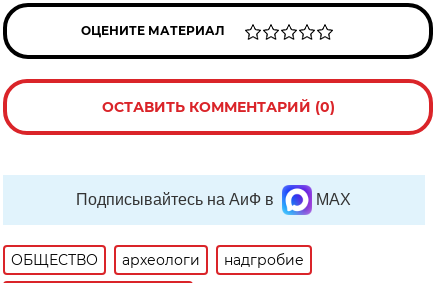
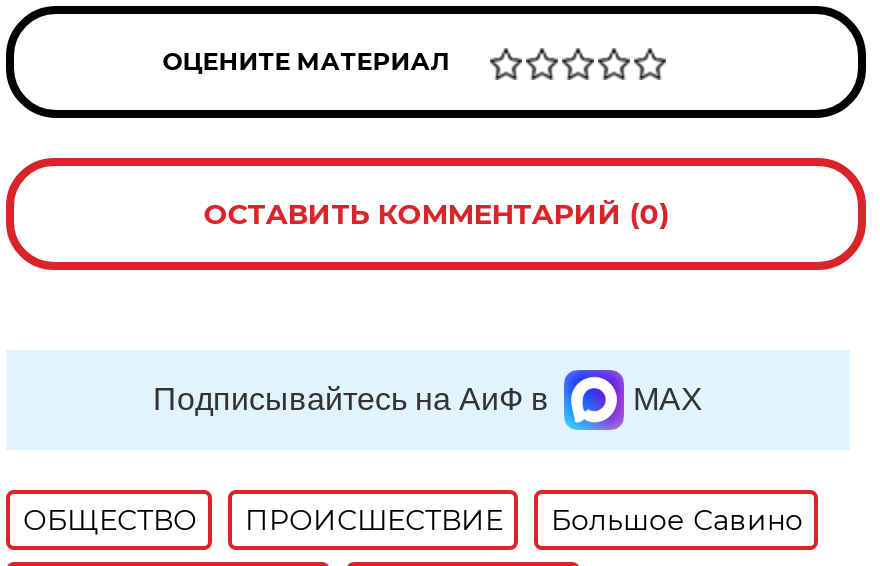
- археологи
- надгробие
+ ПРОИСШЕСТВИЕ
+ Большое Савино
